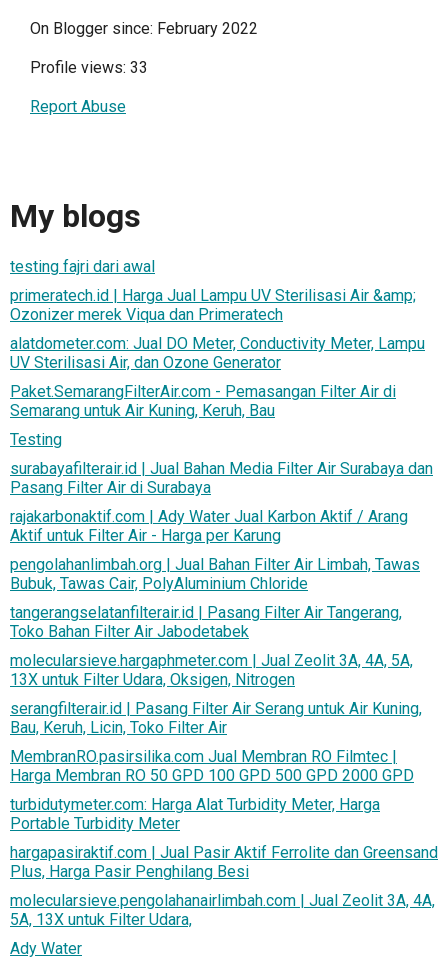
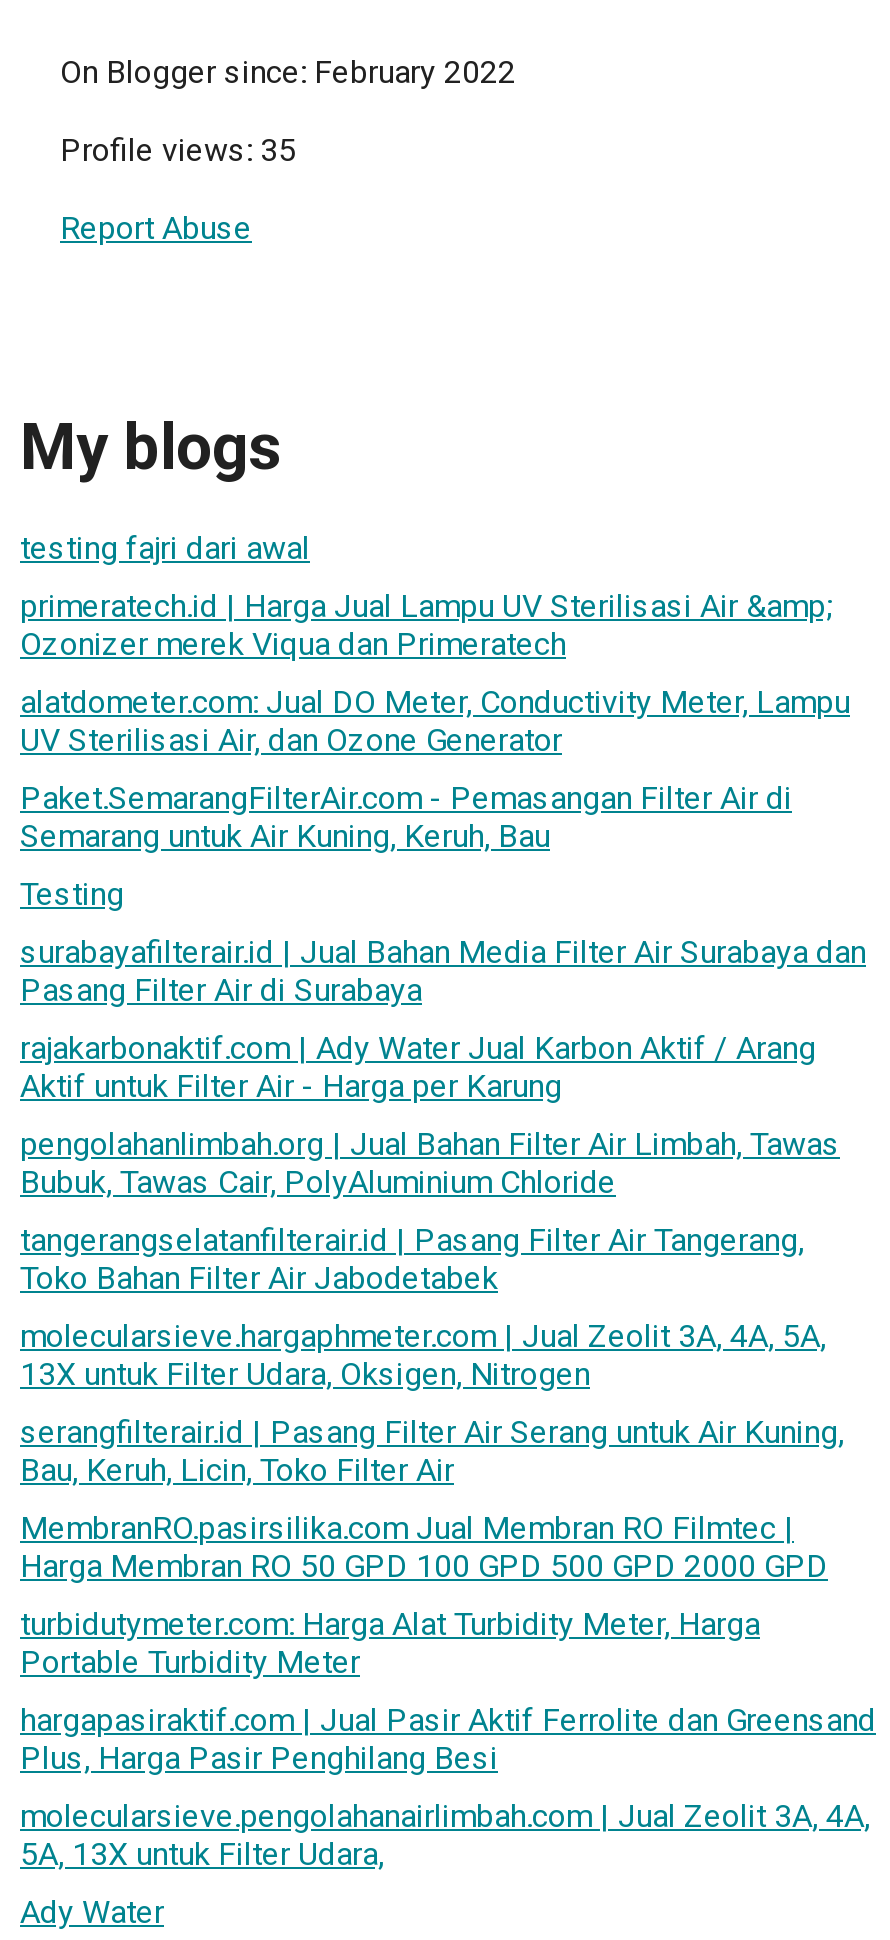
- Profile views: 33
+ Profile views: 35
